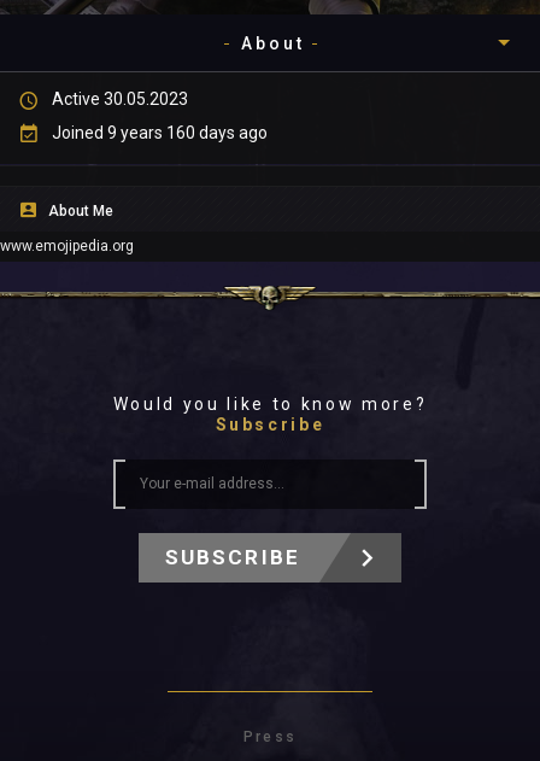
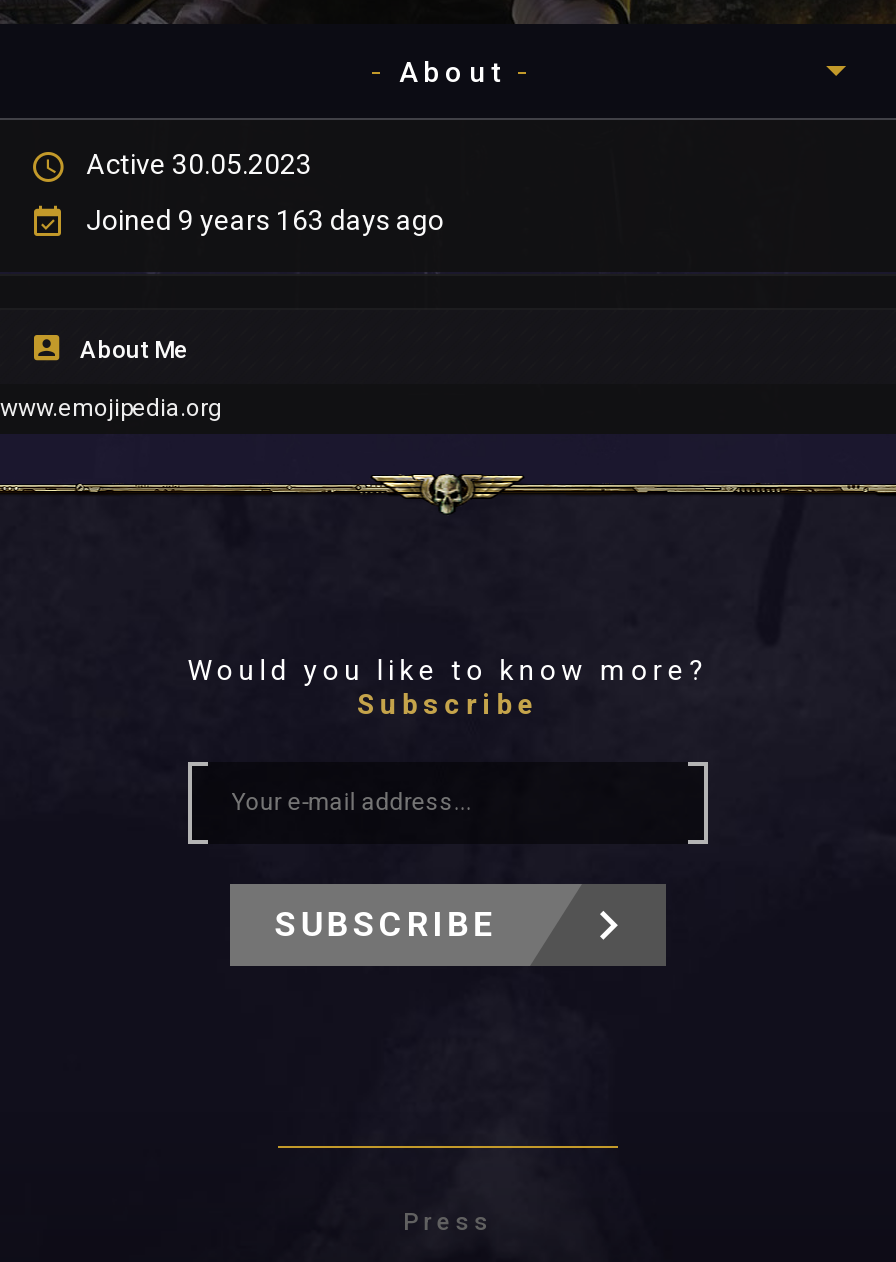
- Joined 9 years 160 days ago
+ Joined 9 years 163 days ago
